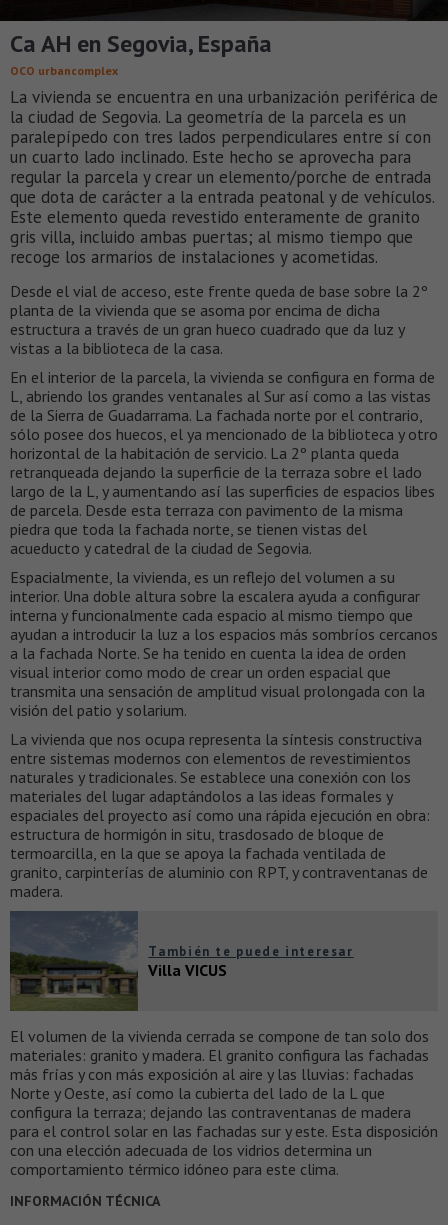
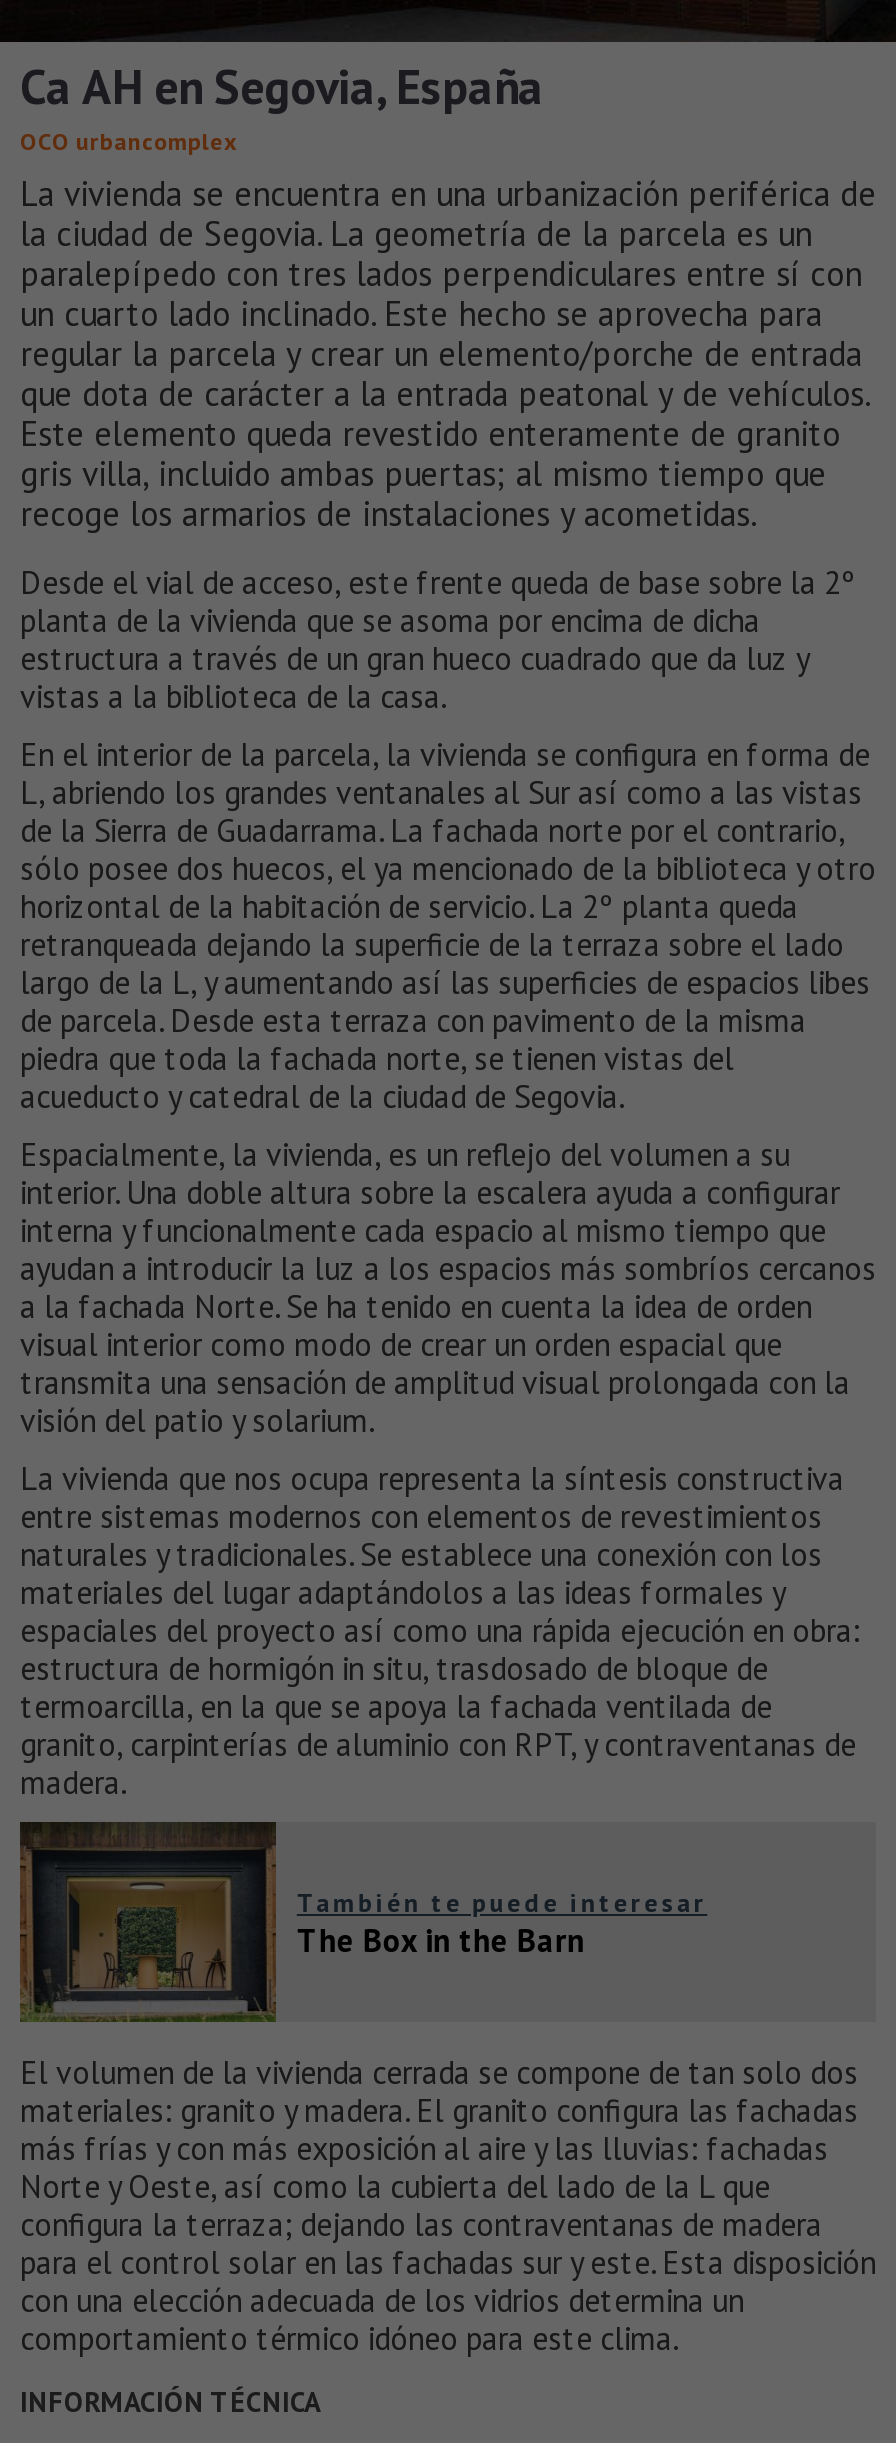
- [image]
- Villa VICUS
+ [image]
+ The Box in the Barn
